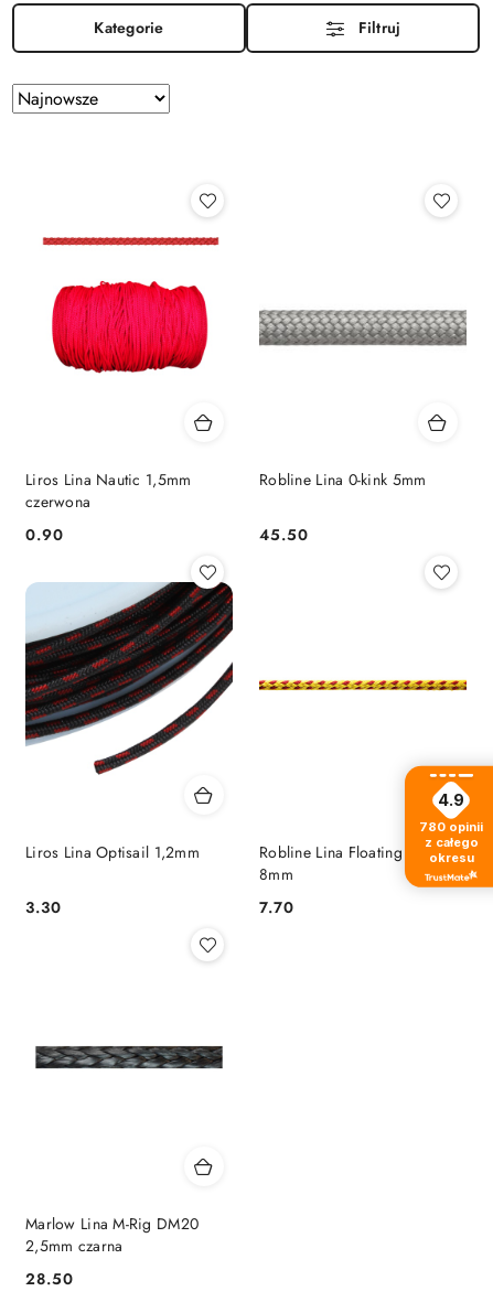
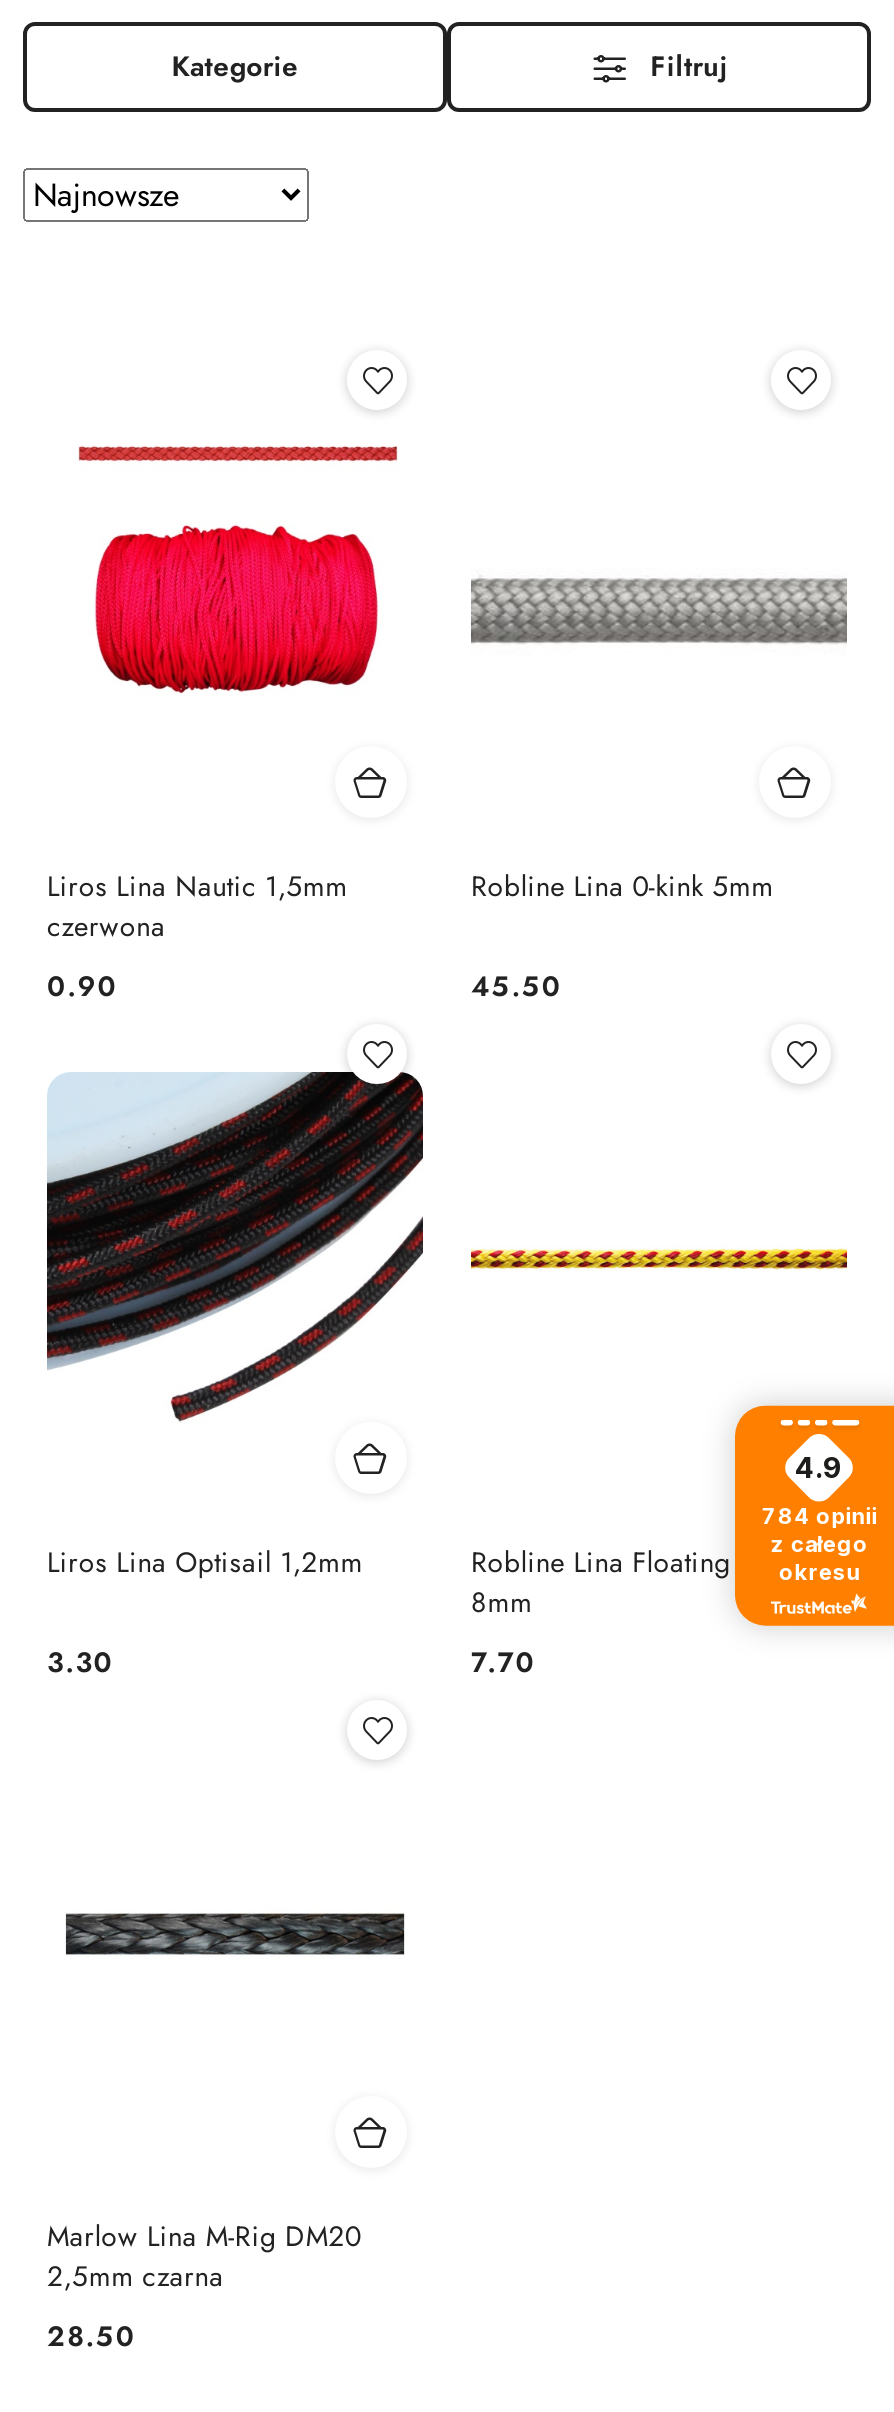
- 780 opinii
+ 784 opinii
